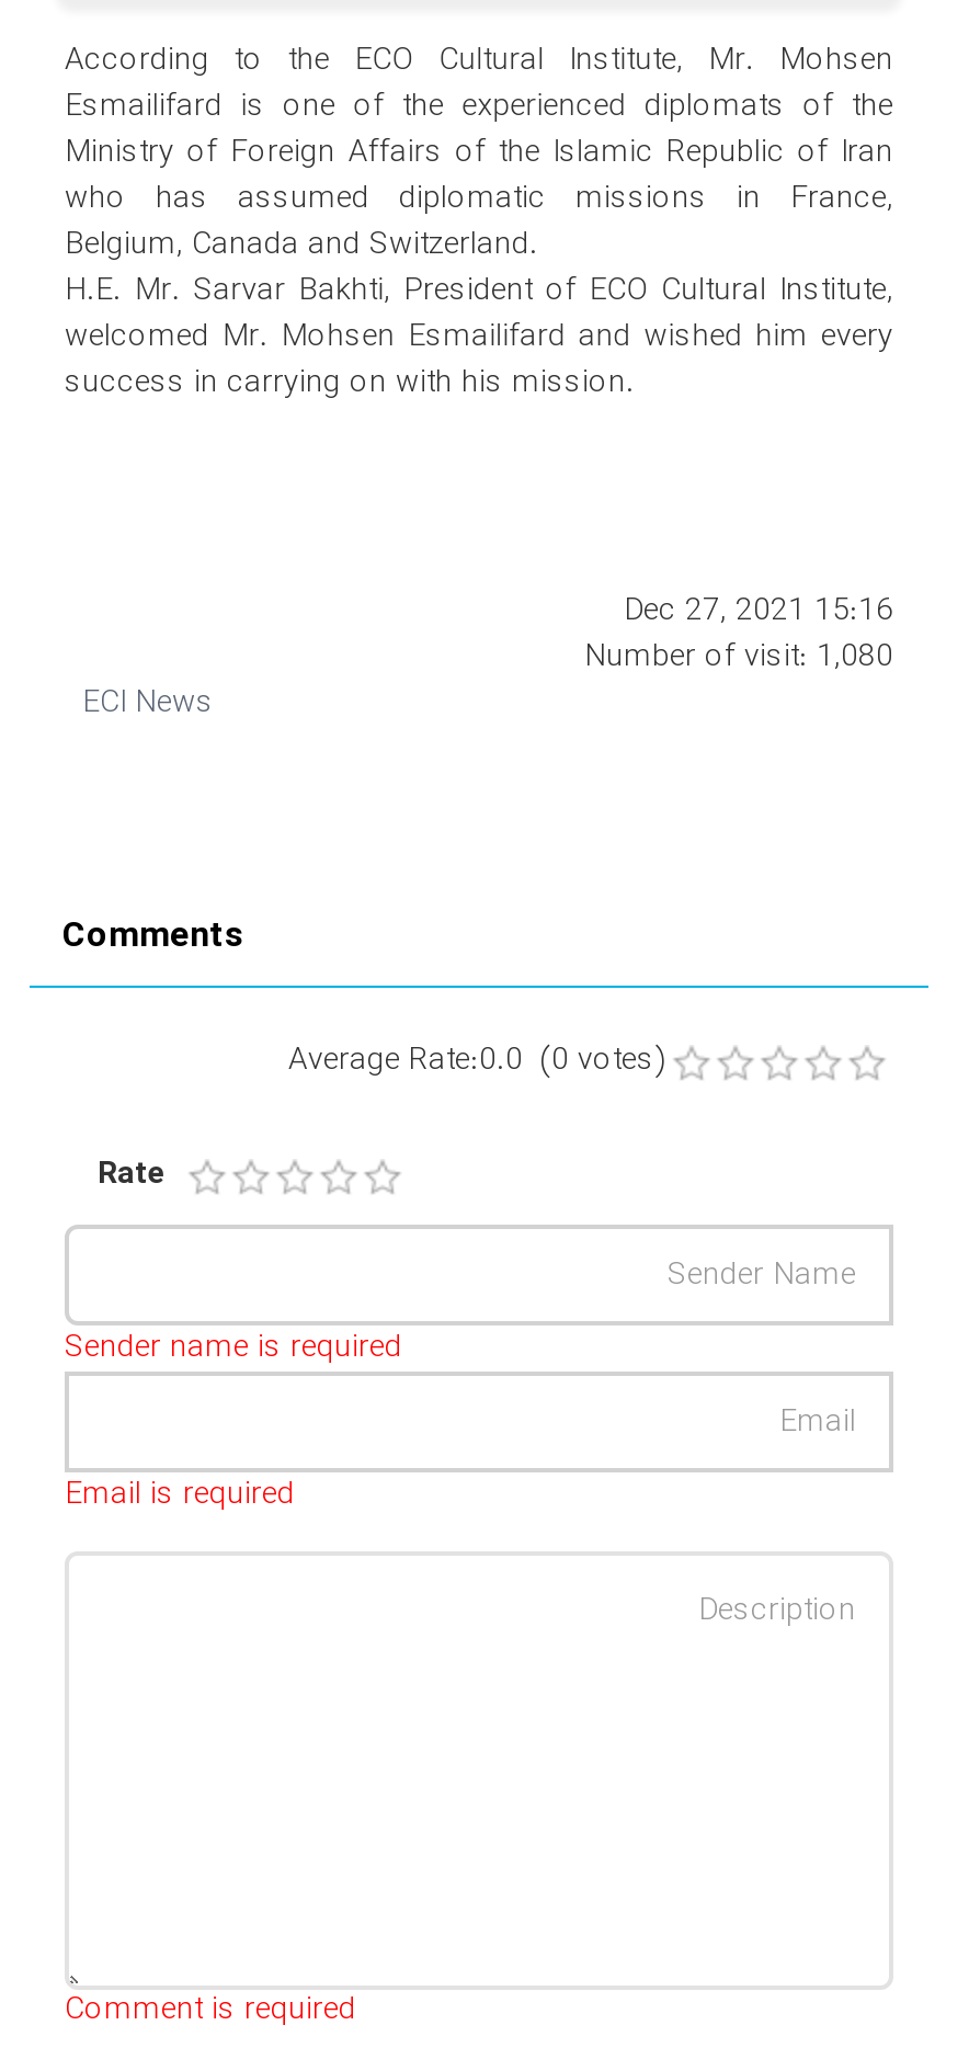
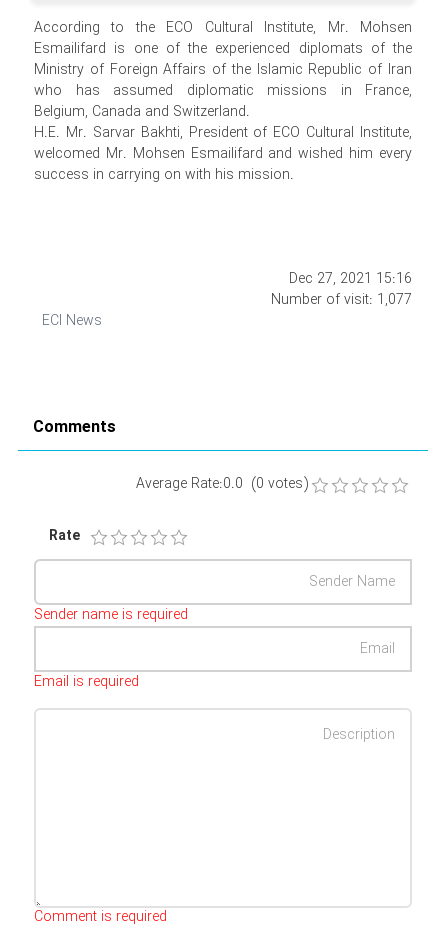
- Number of visit: 1,080
+ Number of visit: 1,077
